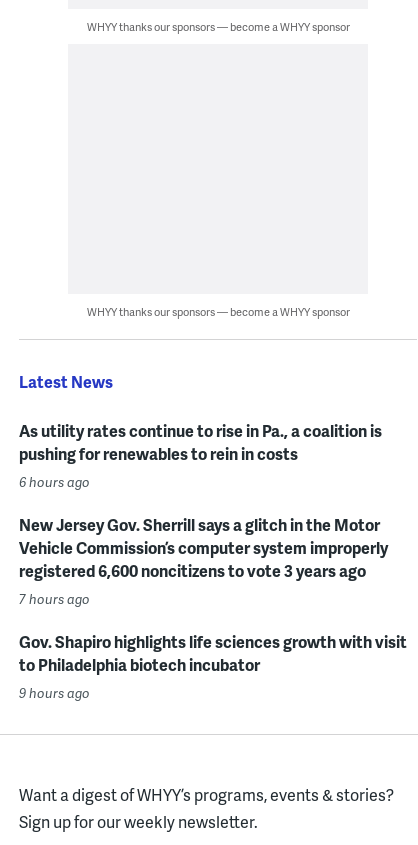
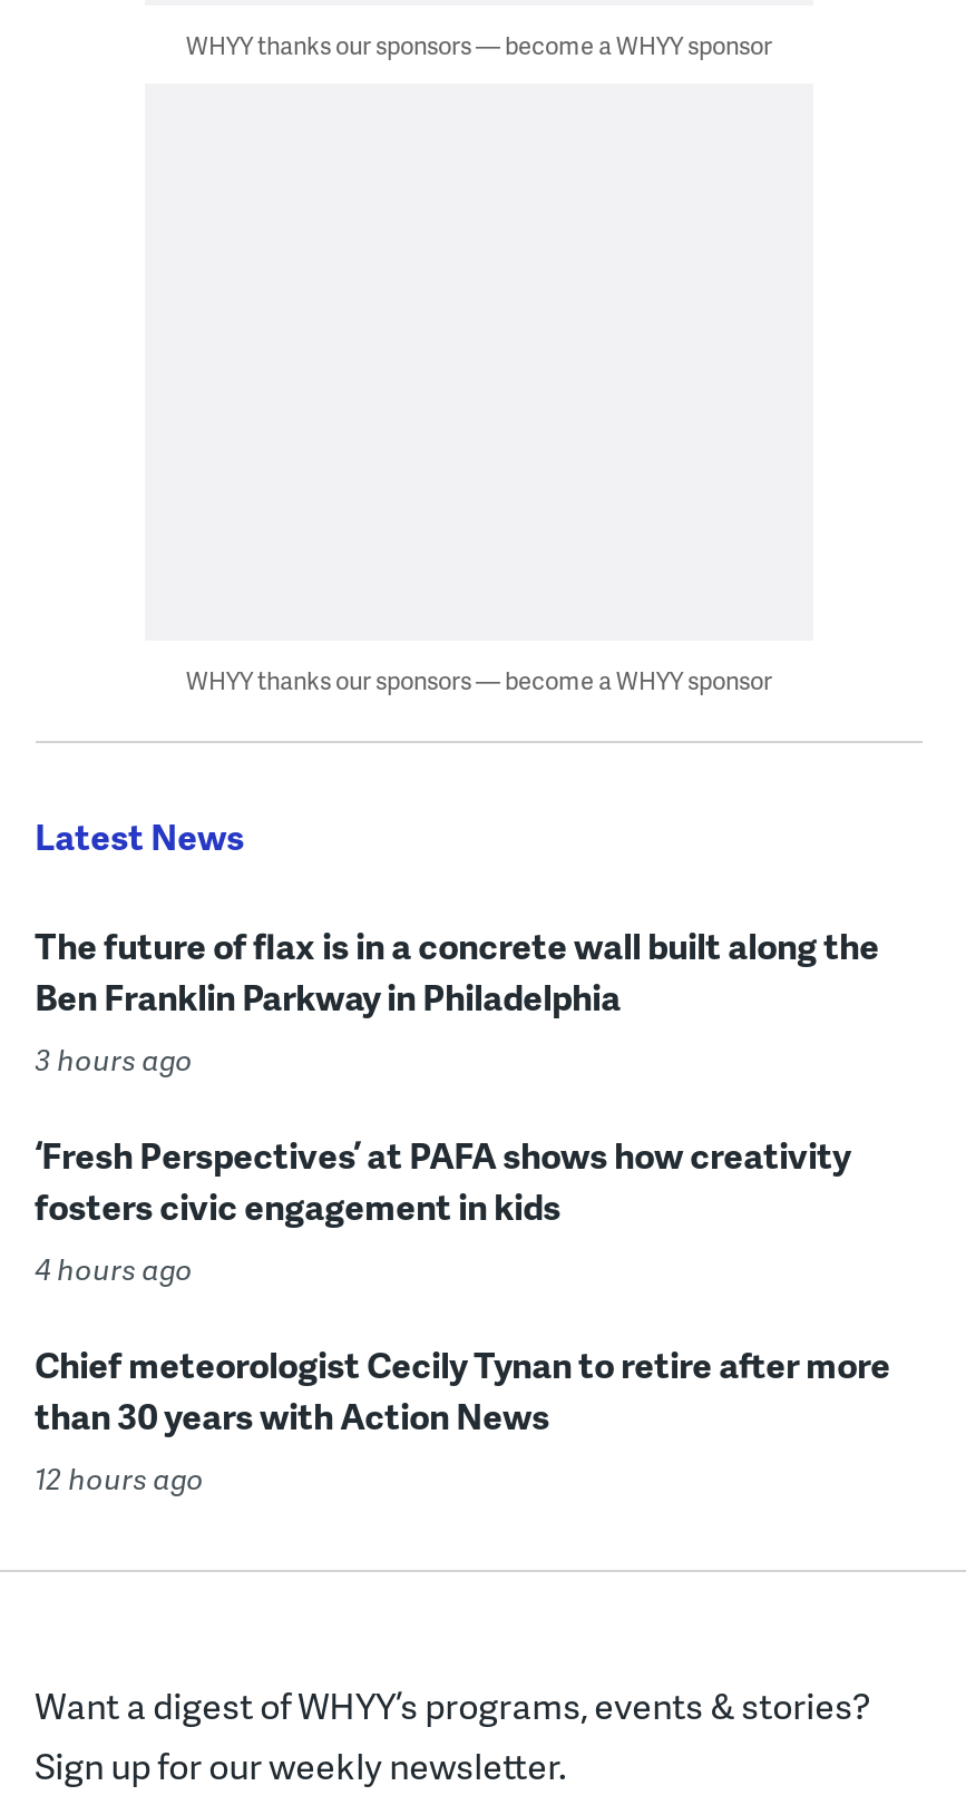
- As utility rates continue to rise in Pa., a coalition is
- pushing for renewables to rein in costs
- 6 hours ago
+ The future of flax is in a concrete wall built along the
+ Ben Franklin Parkway in Philadelphia
+ 3 hours ago

- New Jersey Gov. Sherrill says a glitch in the Motor
- Vehicle Commission’s computer system improperly
- registered 6,600 noncitizens to vote 3 years ago
- 7 hours ago
+ ‘Fresh Perspectives’ at PAFA shows how creativity
+ fosters civic engagement in kids
+ 4 hours ago

- Gov. Shapiro highlights life sciences growth with visit
- to Philadelphia biotech incubator
- 9 hours ago
+ Chief meteorologist Cecily Tynan to retire after more
+ than 30 years with Action News
+ 12 hours ago
